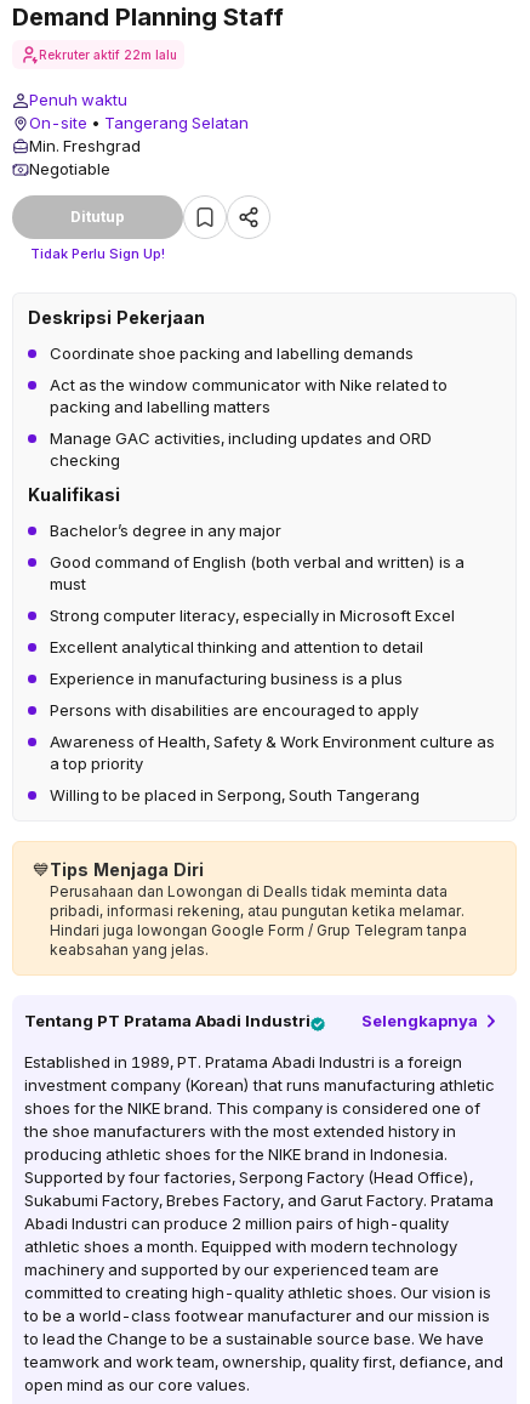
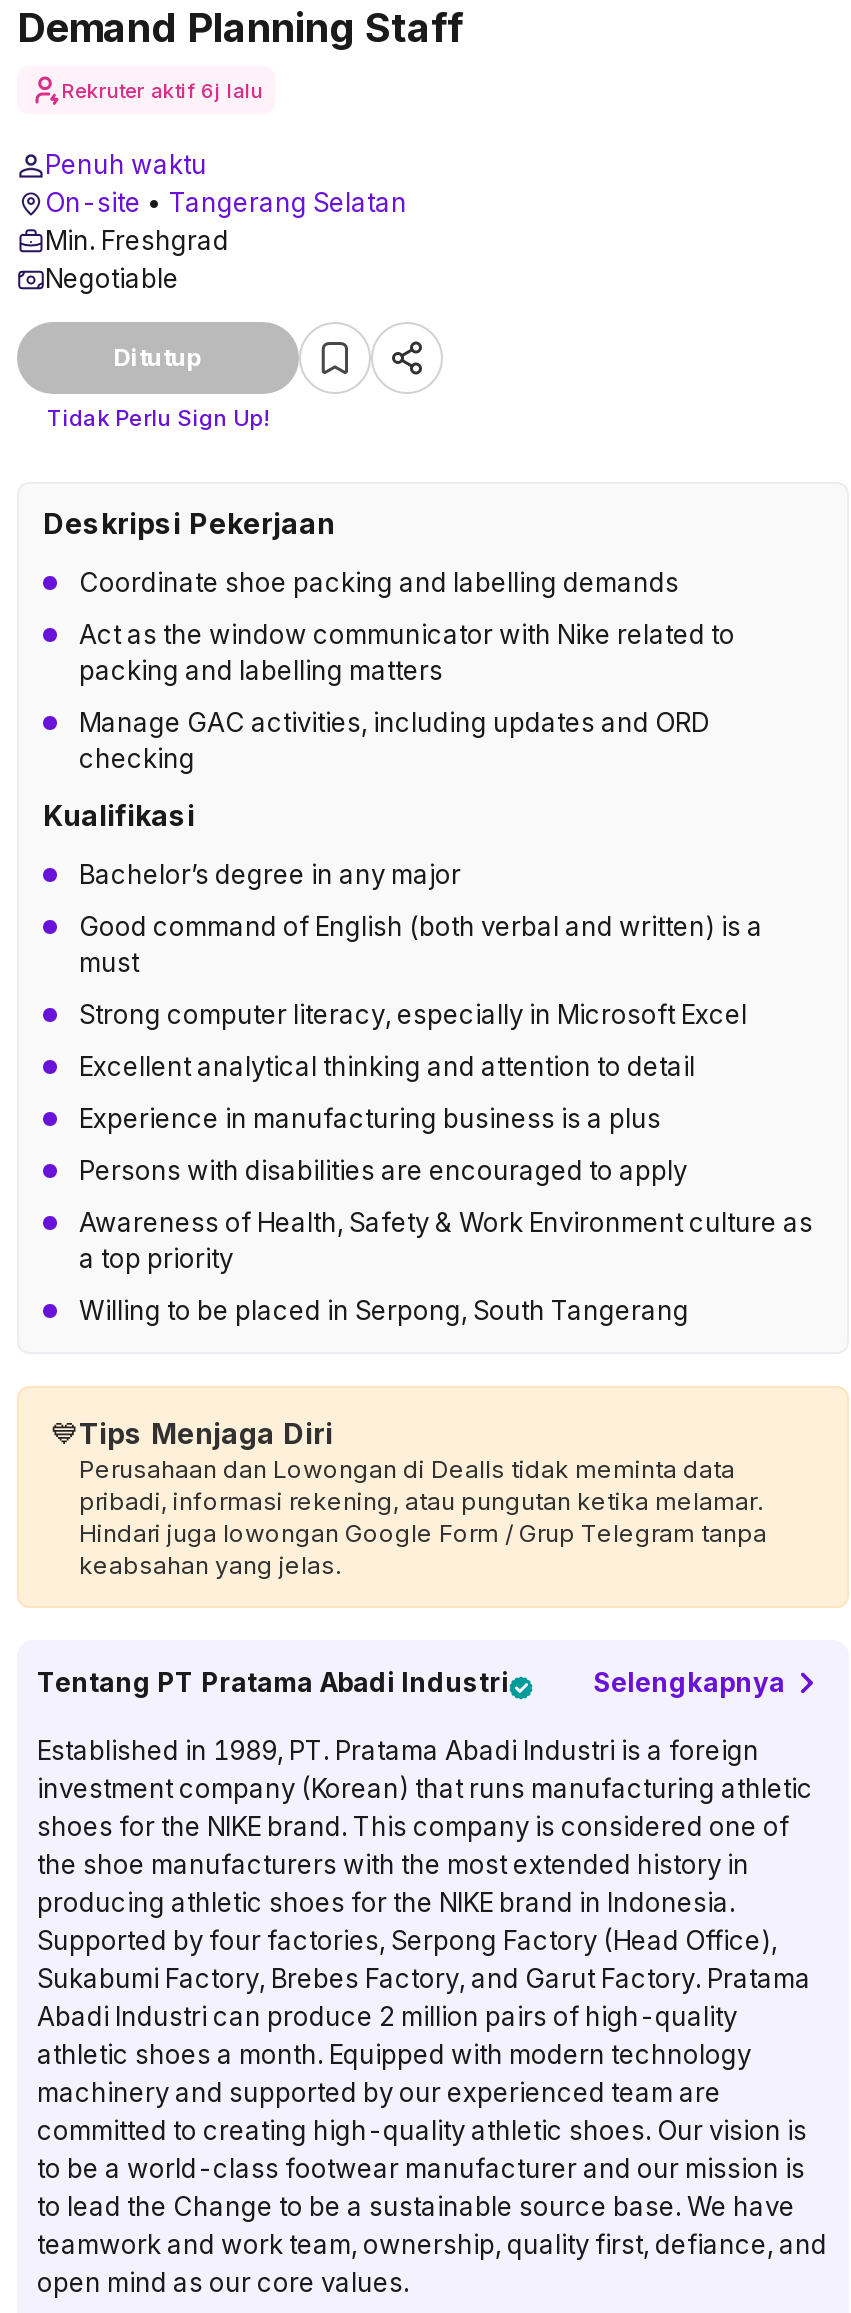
- Rekruter aktif 22m lalu
+ Rekruter aktif 6j lalu
